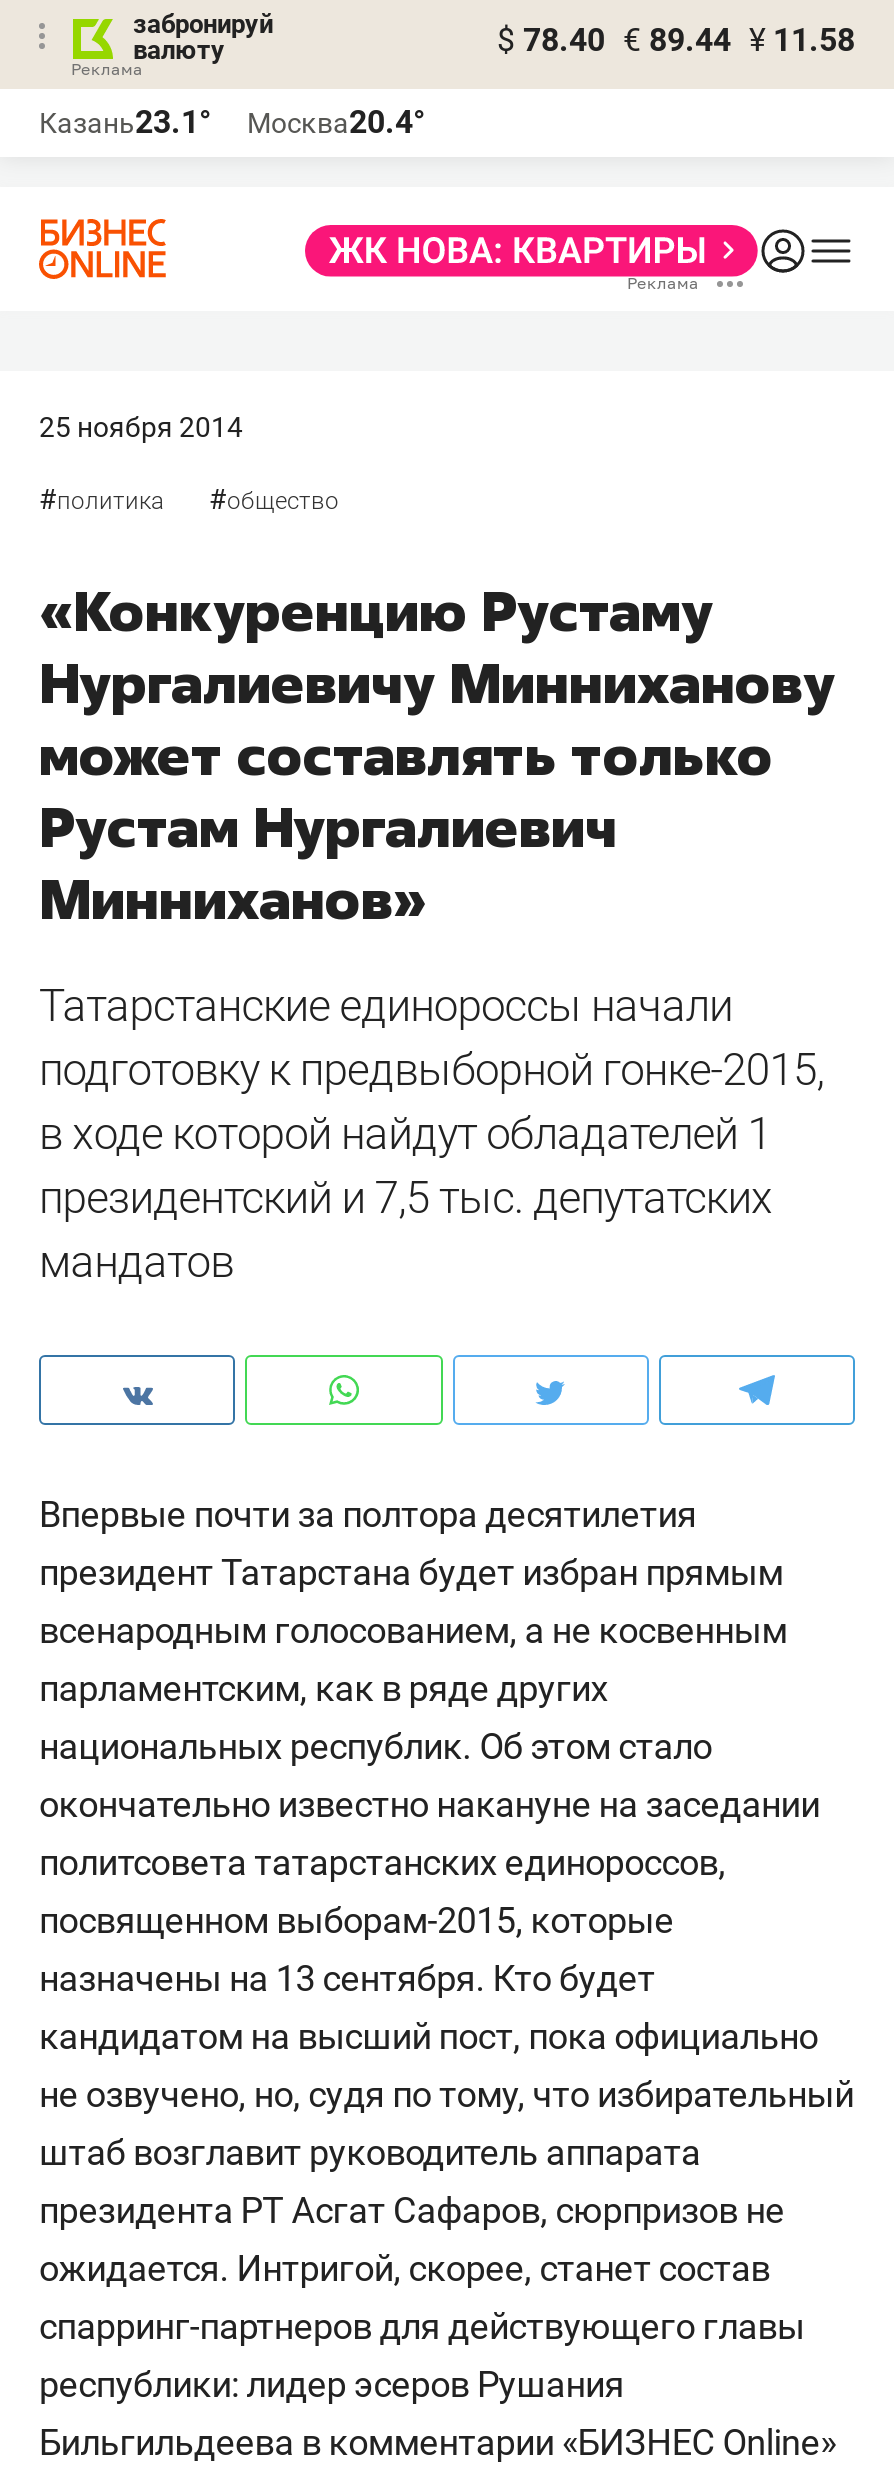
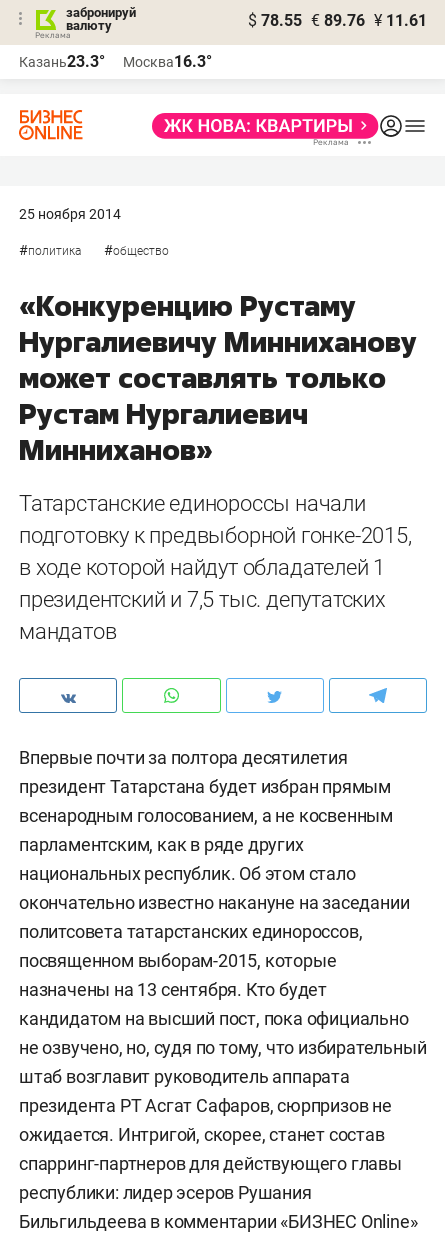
- $ 78.40 € 89.44 ¥ 11.58
+ $ 78.55 € 89.76 ¥ 11.61

- Казань23.1°
+ Казань23.3°

- Москва20.4°
+ Москва16.3°
